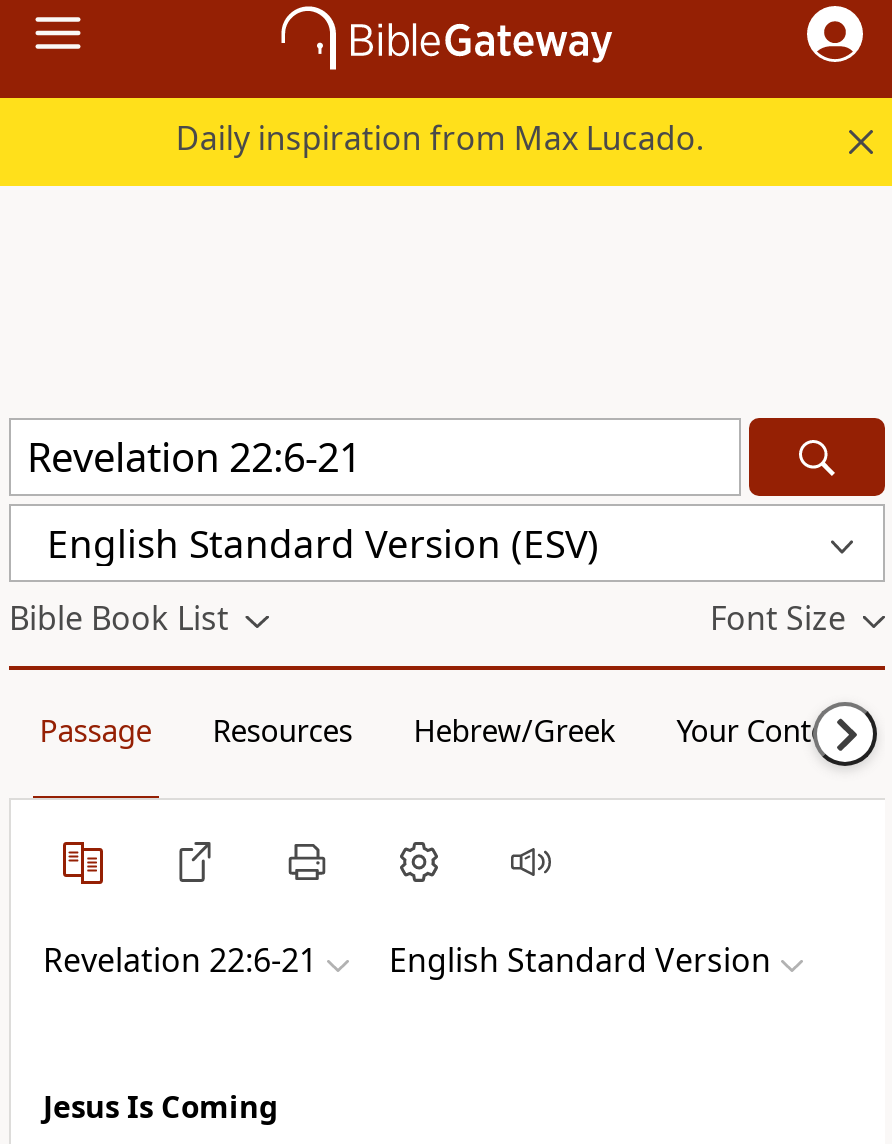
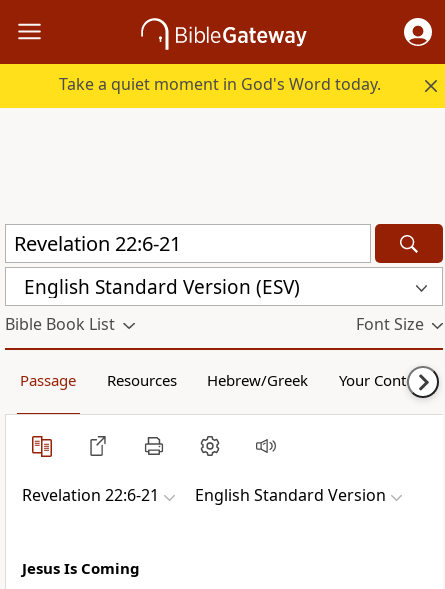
- Daily inspiration from Max Lucado.
+ Take a quiet moment in God's Word today.
